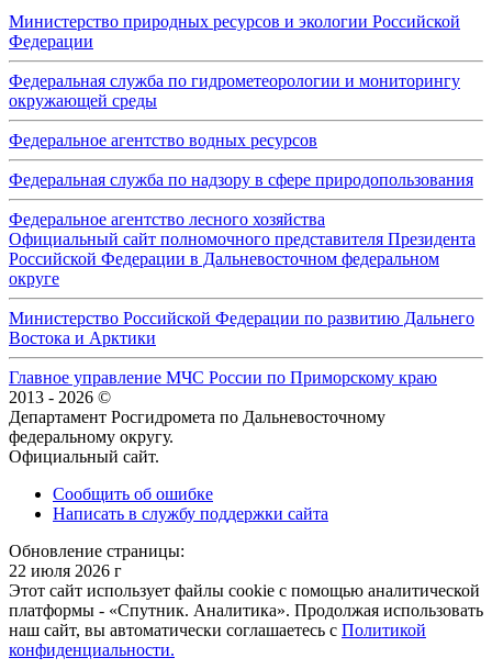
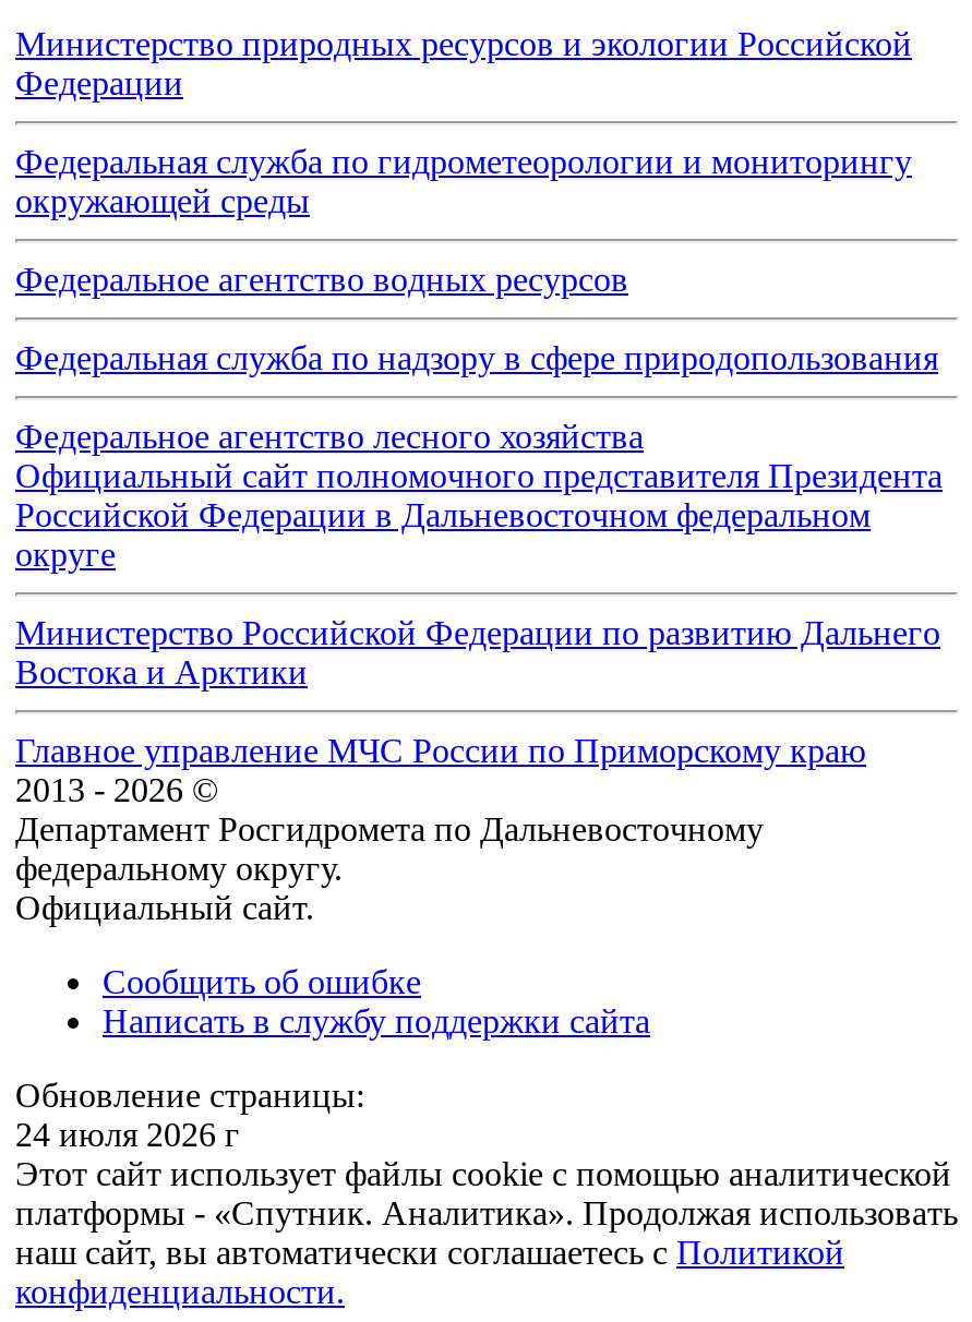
- 22 июля 2026 г
+ 24 июля 2026 г
